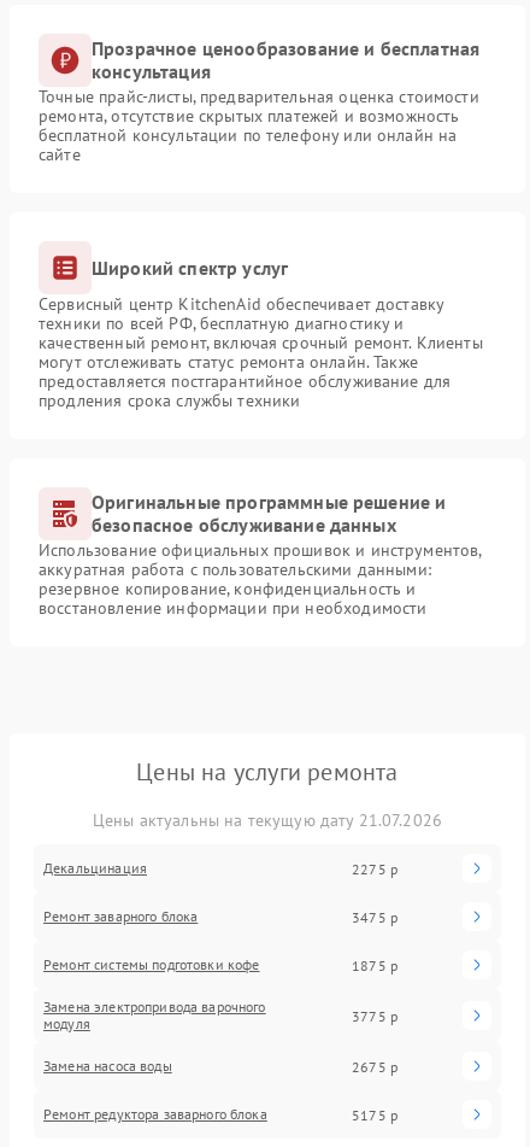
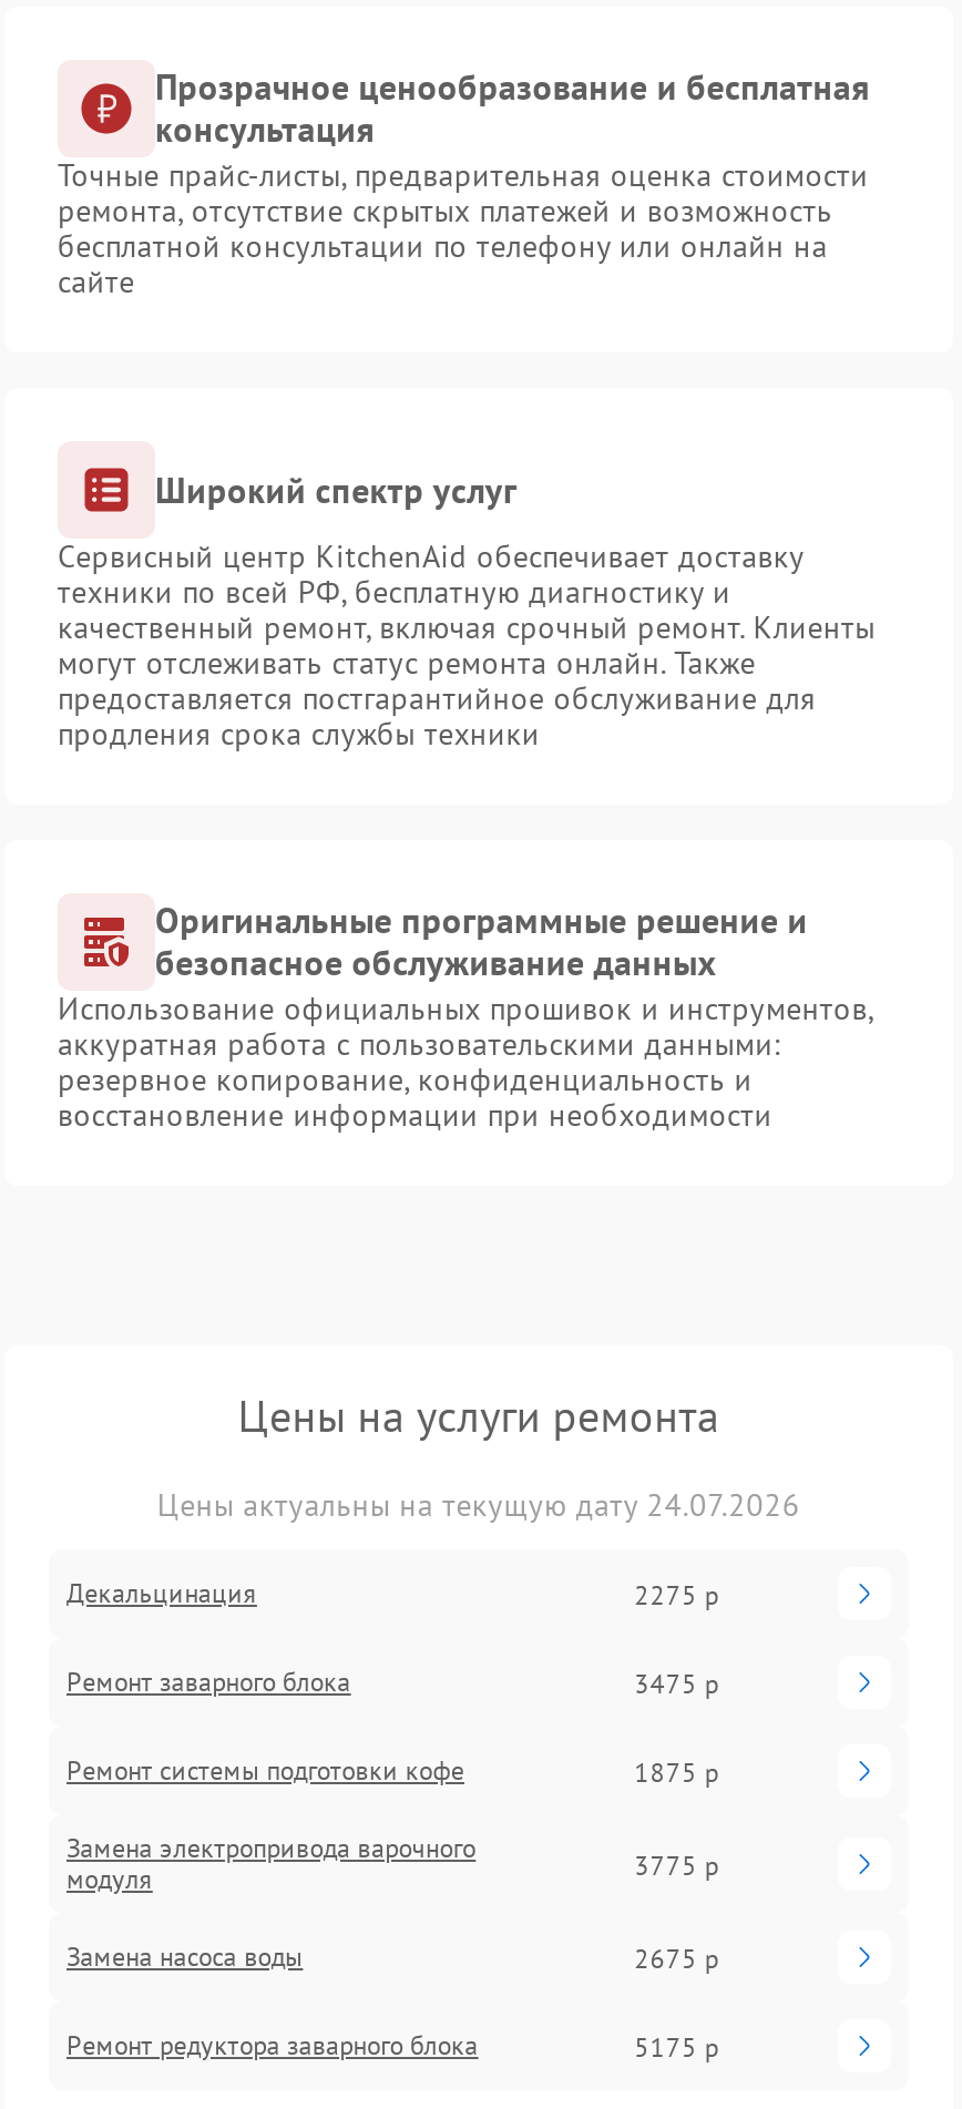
- Цены актуальны на текущую дату 21.07.2026
+ Цены актуальны на текущую дату 24.07.2026
